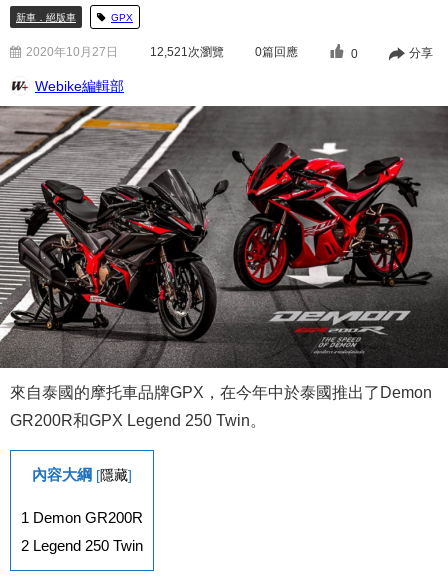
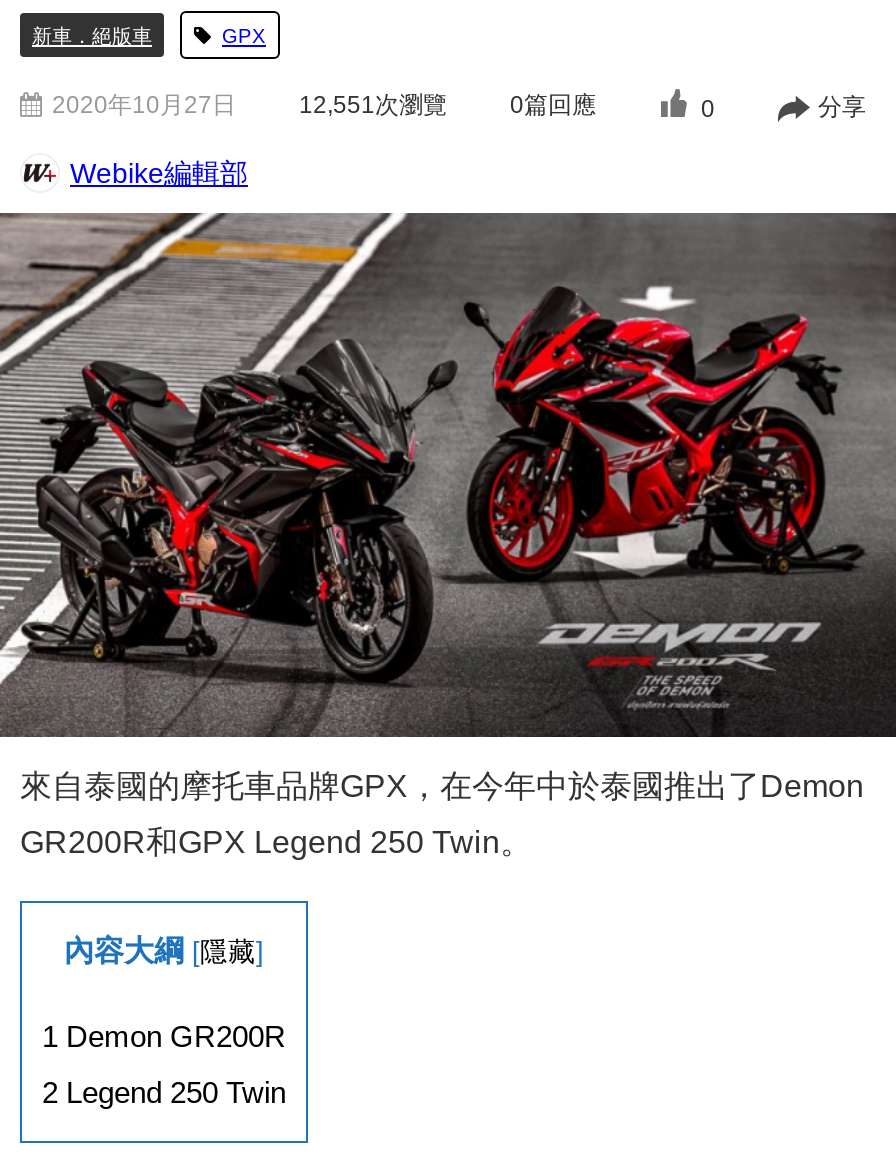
- 12,521次瀏覽
+ 12,551次瀏覽
